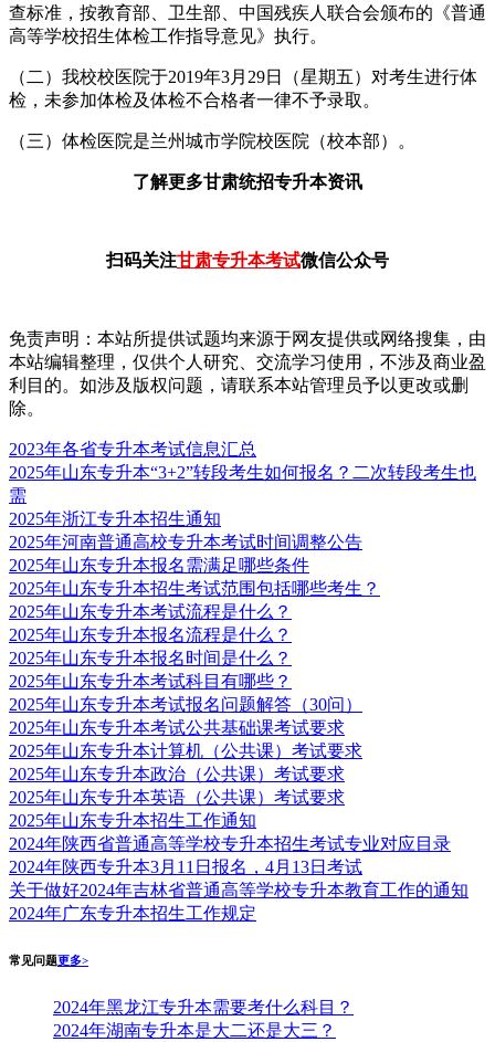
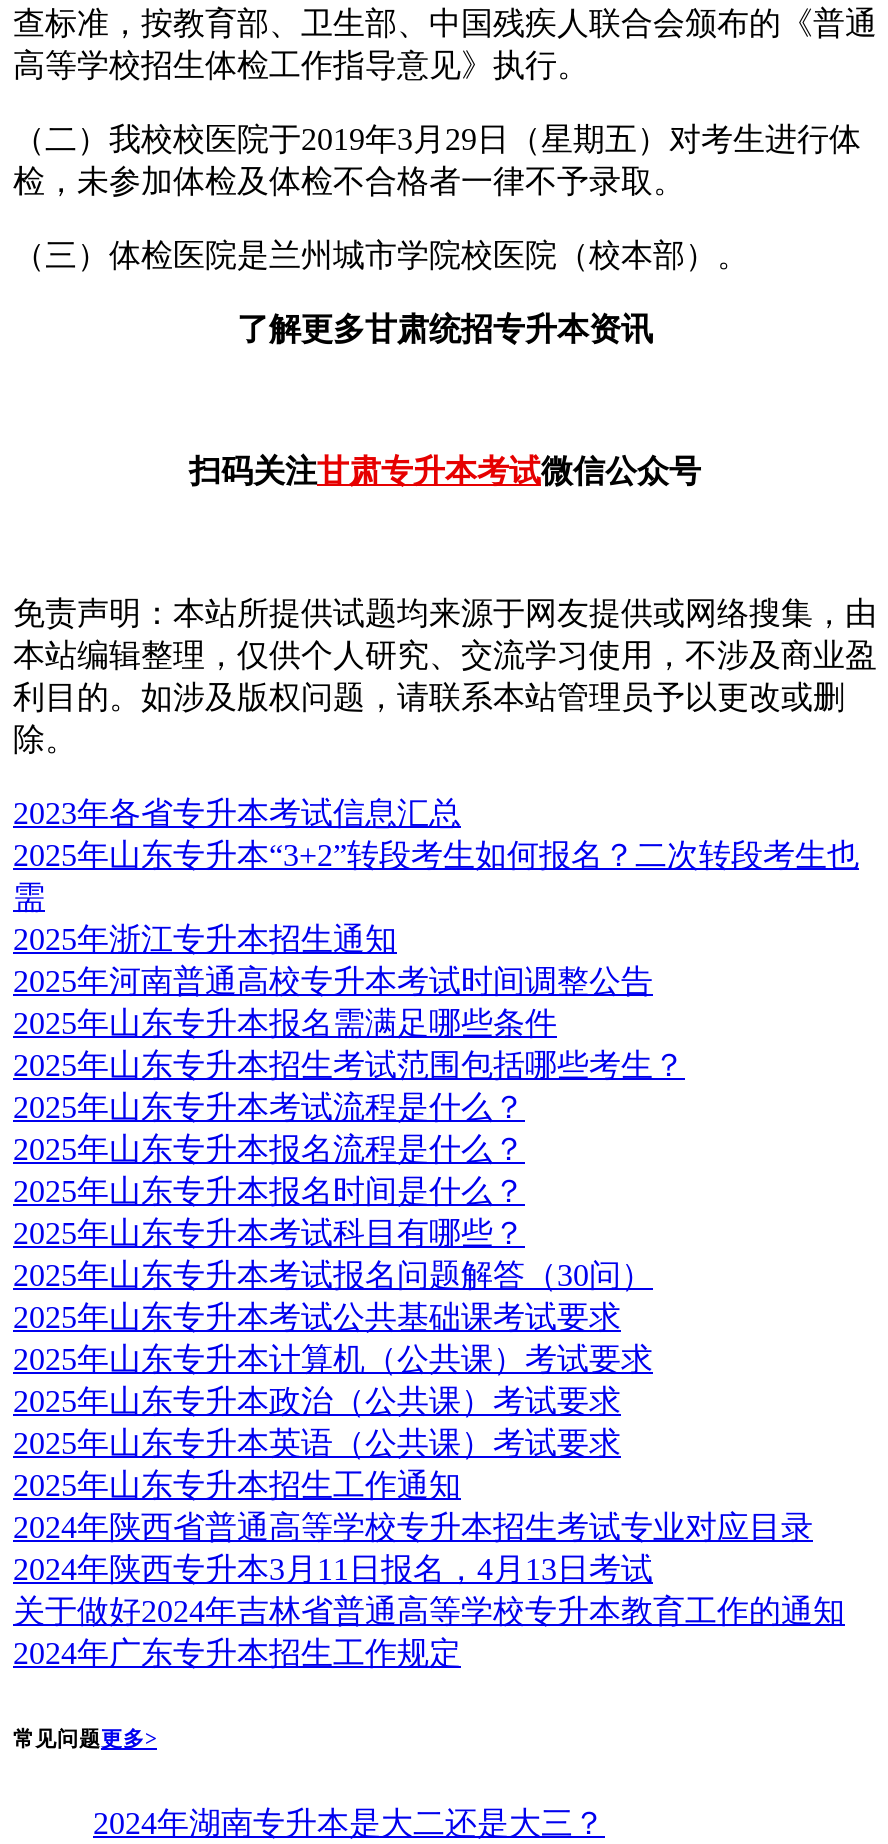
- 2024年黑龙江专升本需要考什么科目？
